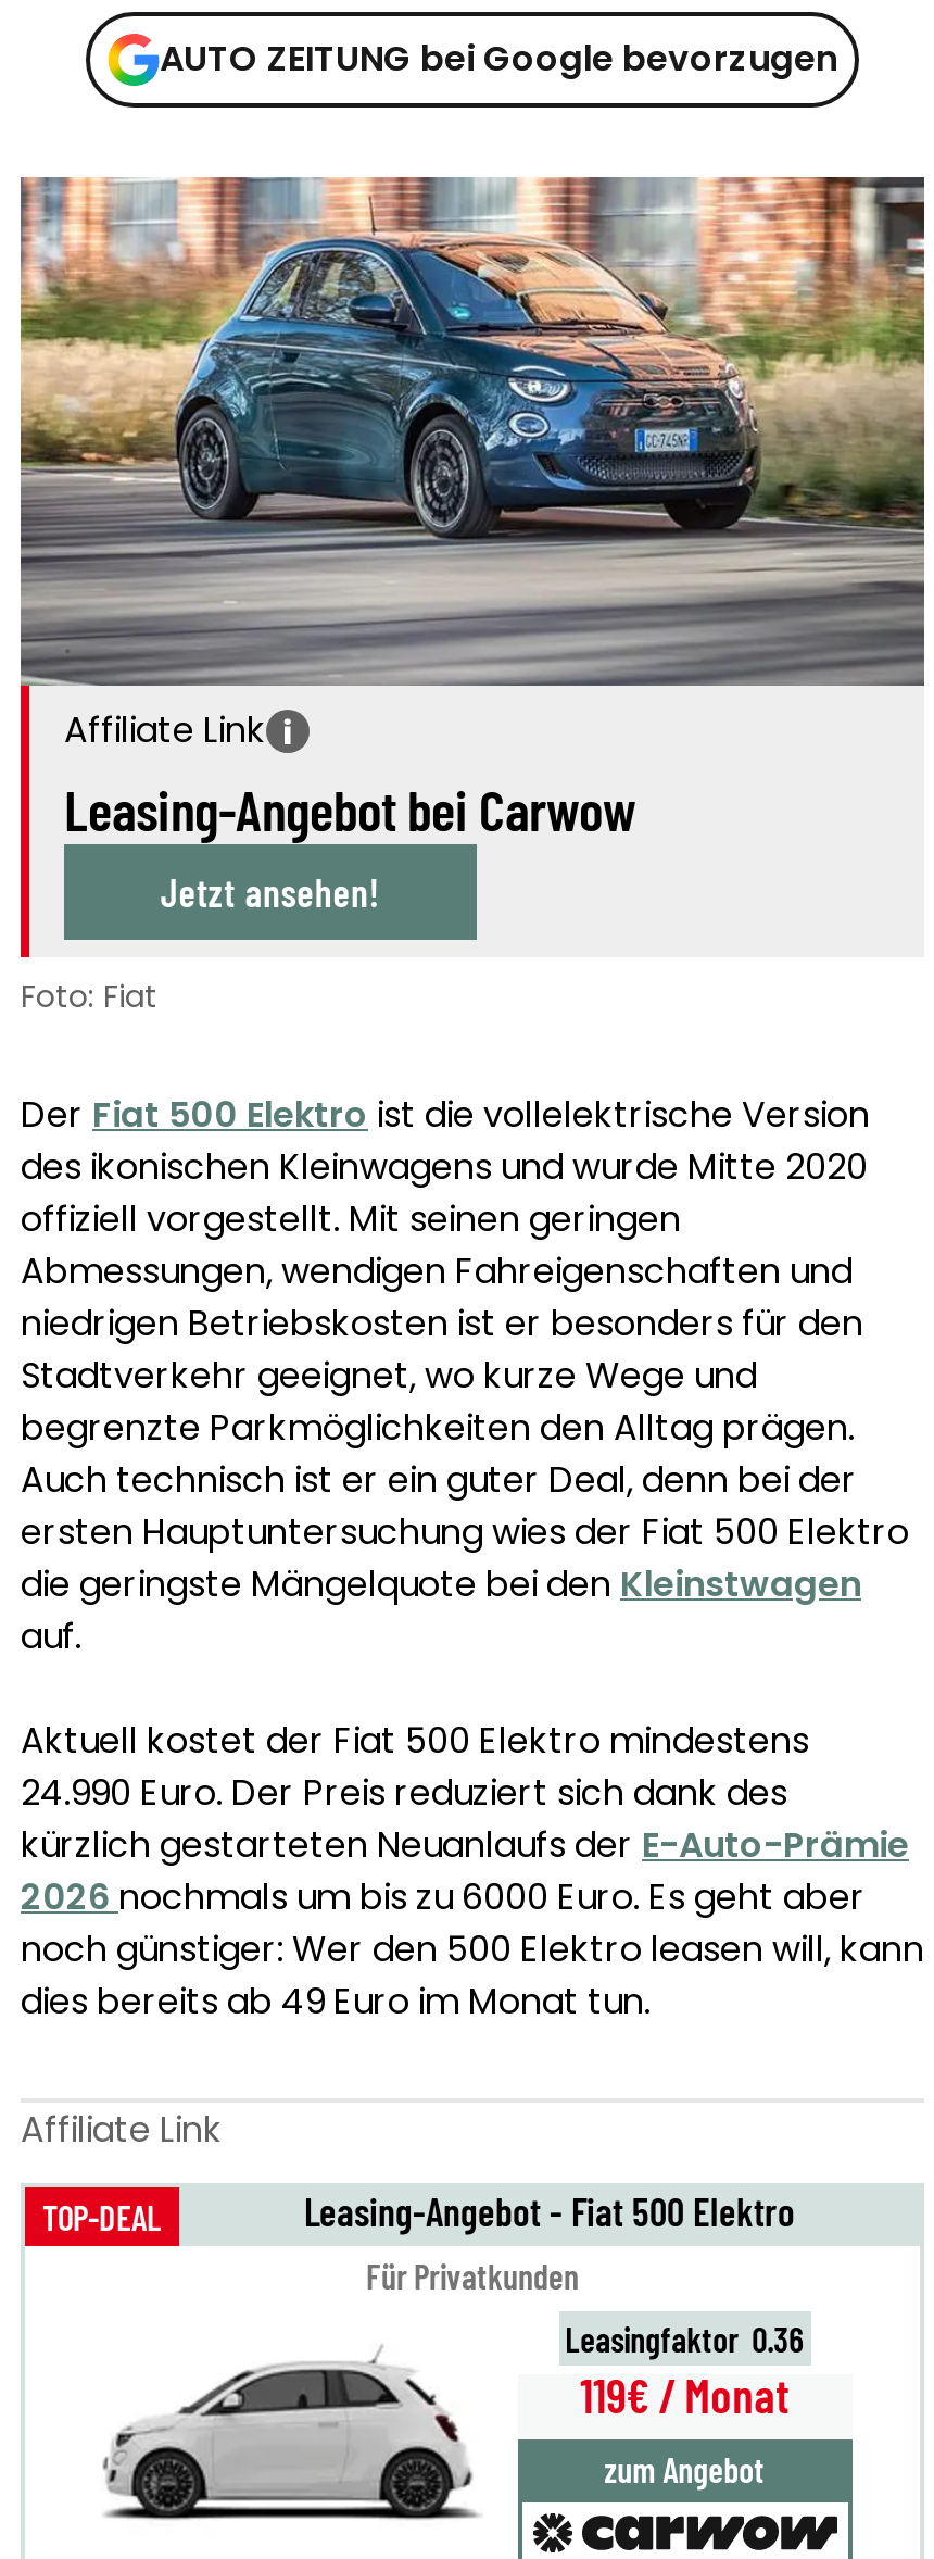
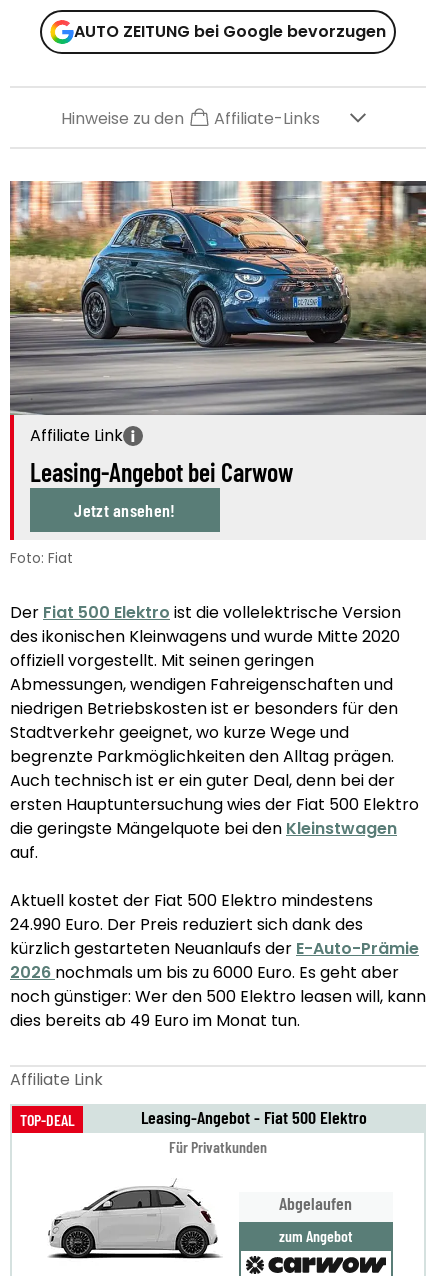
+ Hinweise zu den
+ Affiliate-Links

- Leasingfaktor 0.36
- 119€ / Monat
+ Abgelaufen
